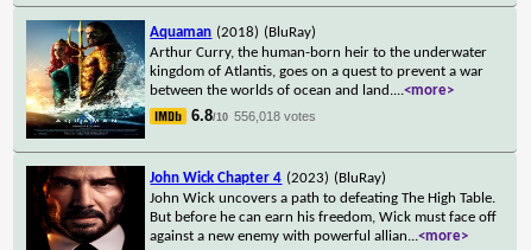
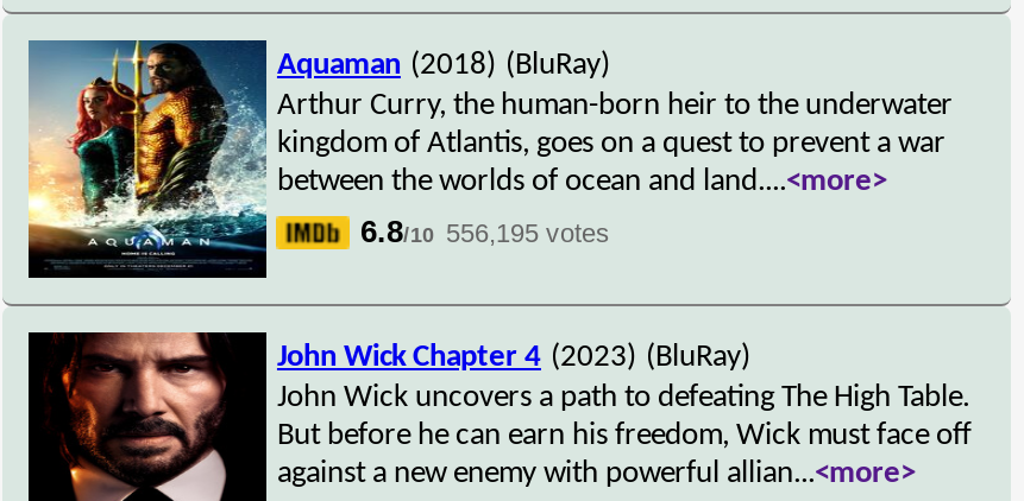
- 6.8/10 556,018 votes
+ 6.8/10 556,195 votes
